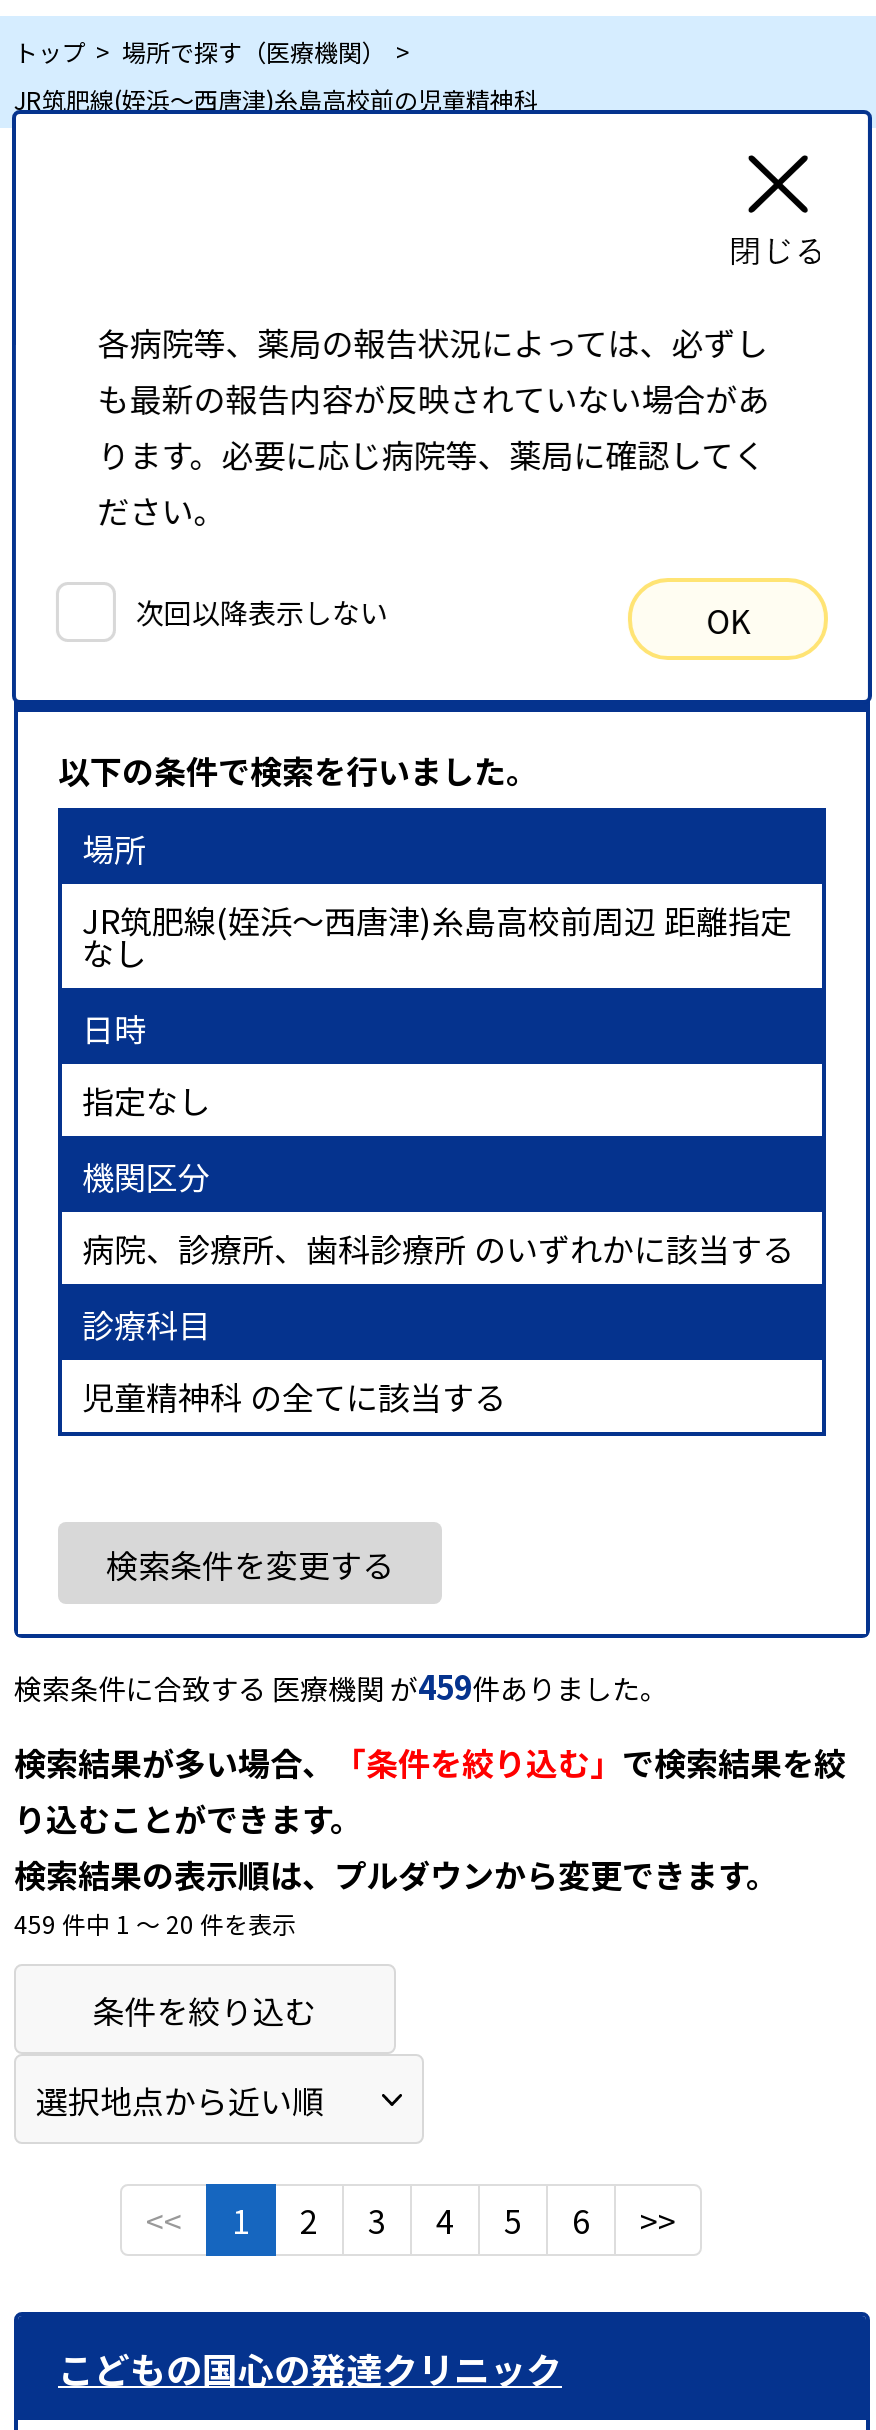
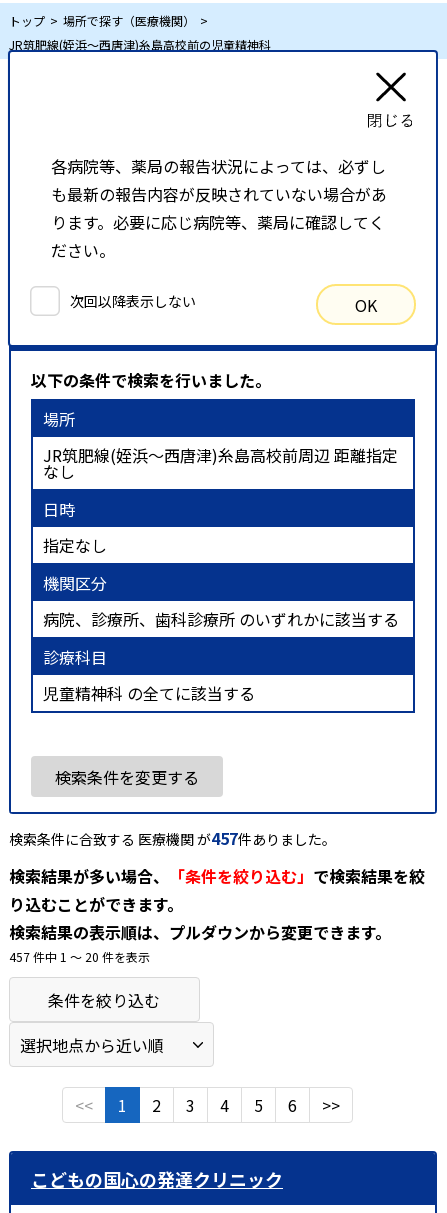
- 検索条件に合致する 医療機関 が459件ありました。
+ 検索条件に合致する 医療機関 が457件ありました。

- 459 件中 1 〜 20 件を表示
+ 457 件中 1 〜 20 件を表示
